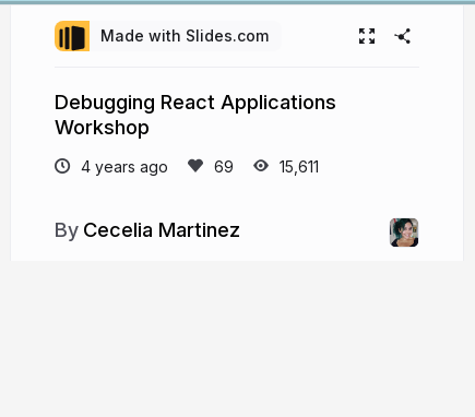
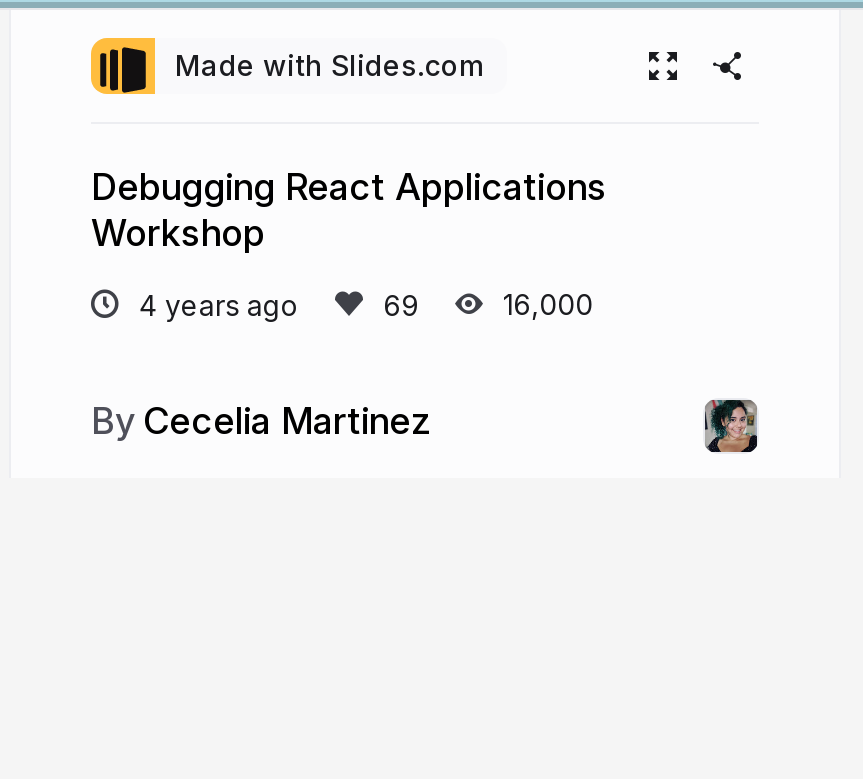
- 15,611
+ 16,000
